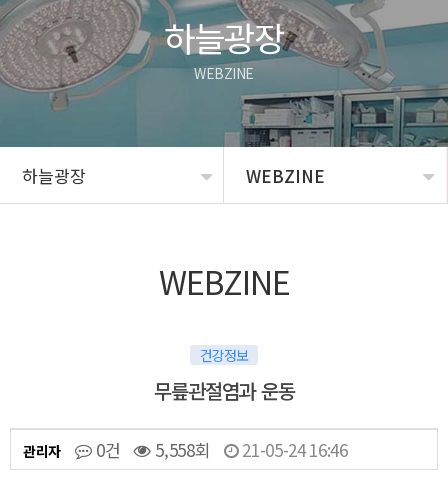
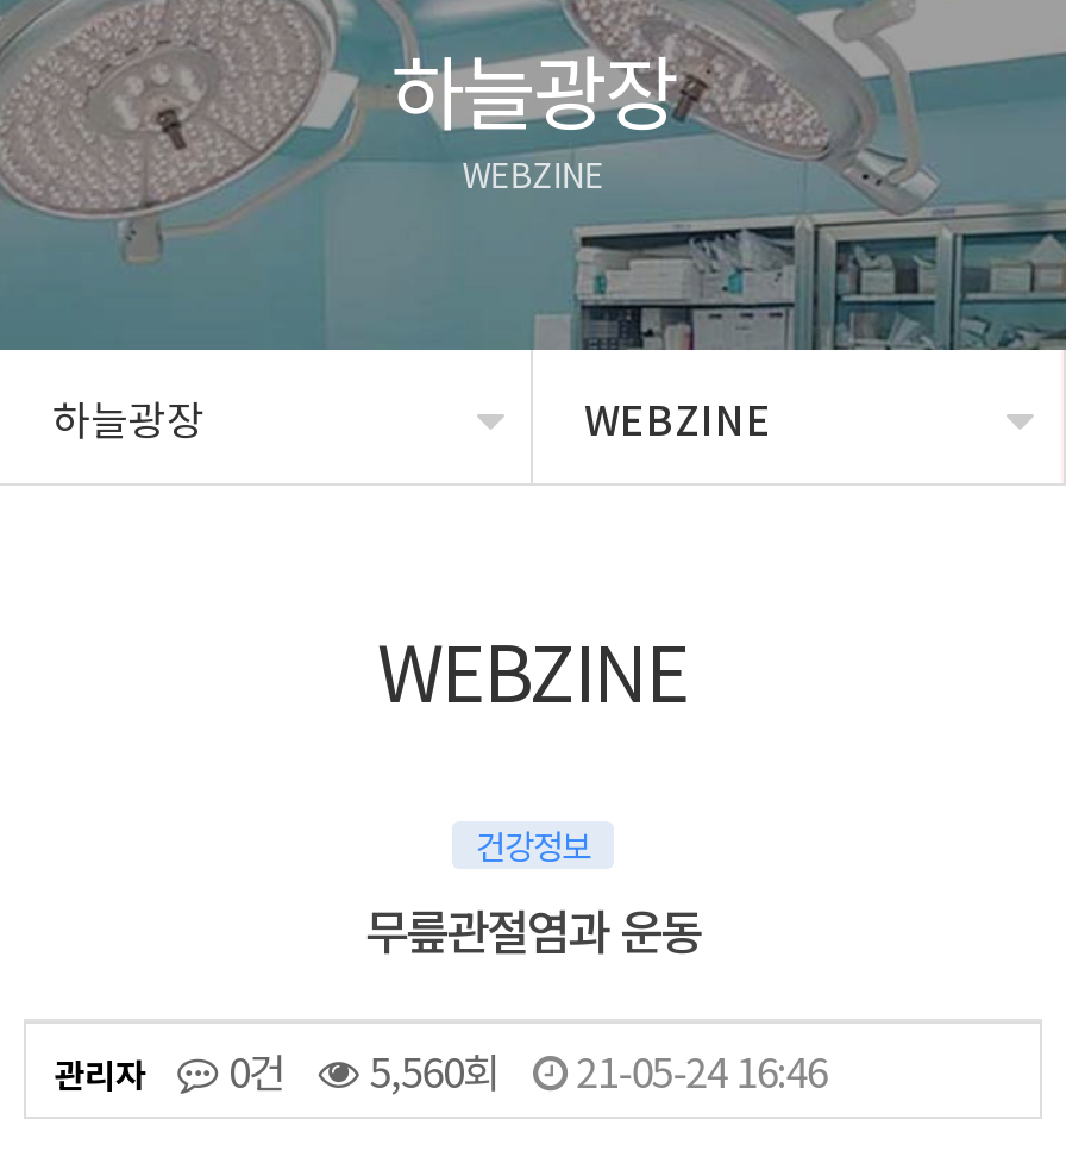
- 관리자 0건 5,558회 21-05-24 16:46
+ 관리자 0건 5,560회 21-05-24 16:46
